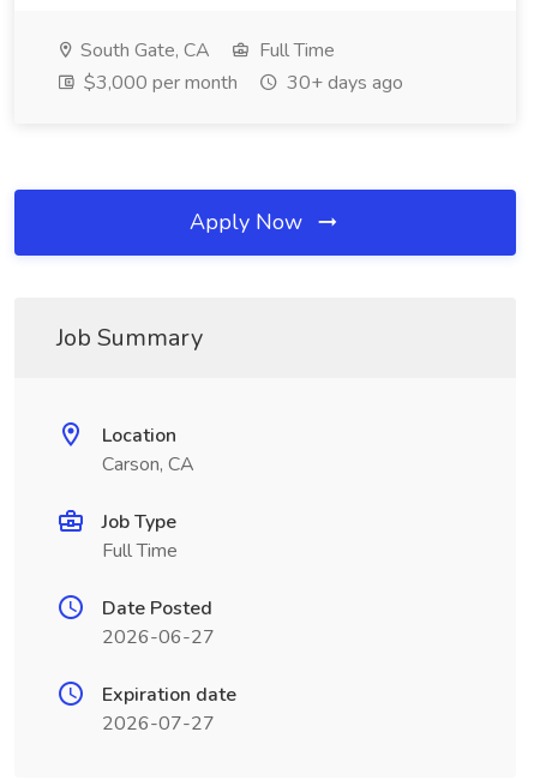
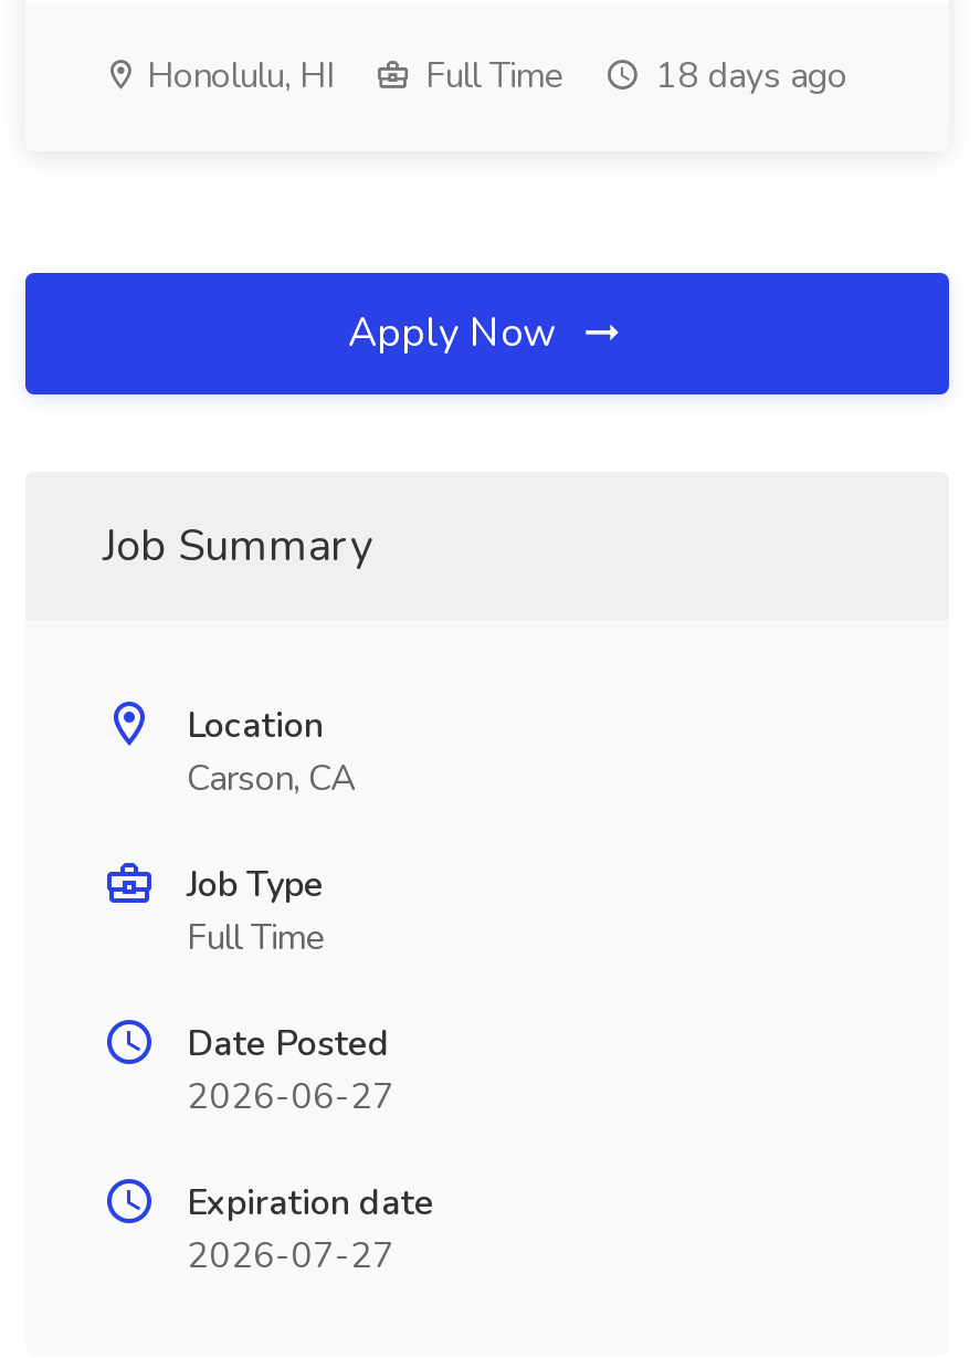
- South Gate, CA
+ Honolulu, HI

- $3,000 per month
- 30+ days ago
+ 18 days ago
